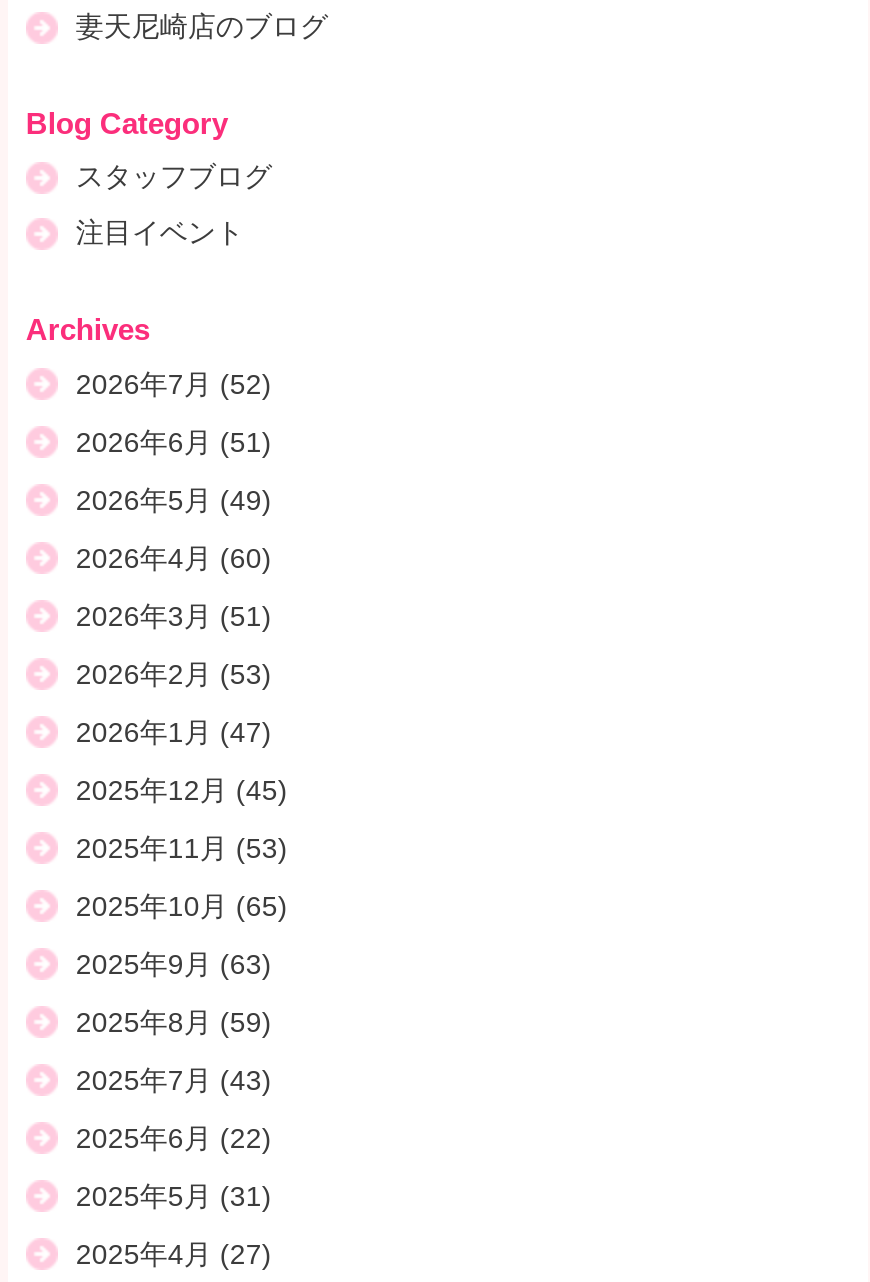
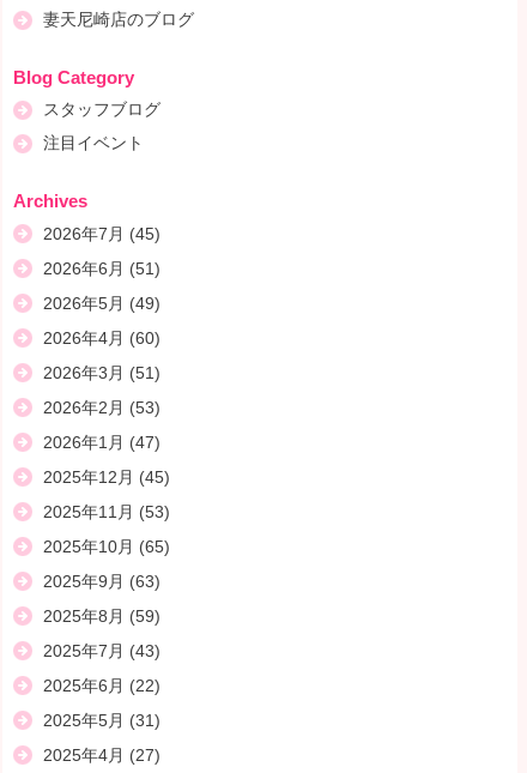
- 2026年7月(52)
+ 2026年7月(45)
